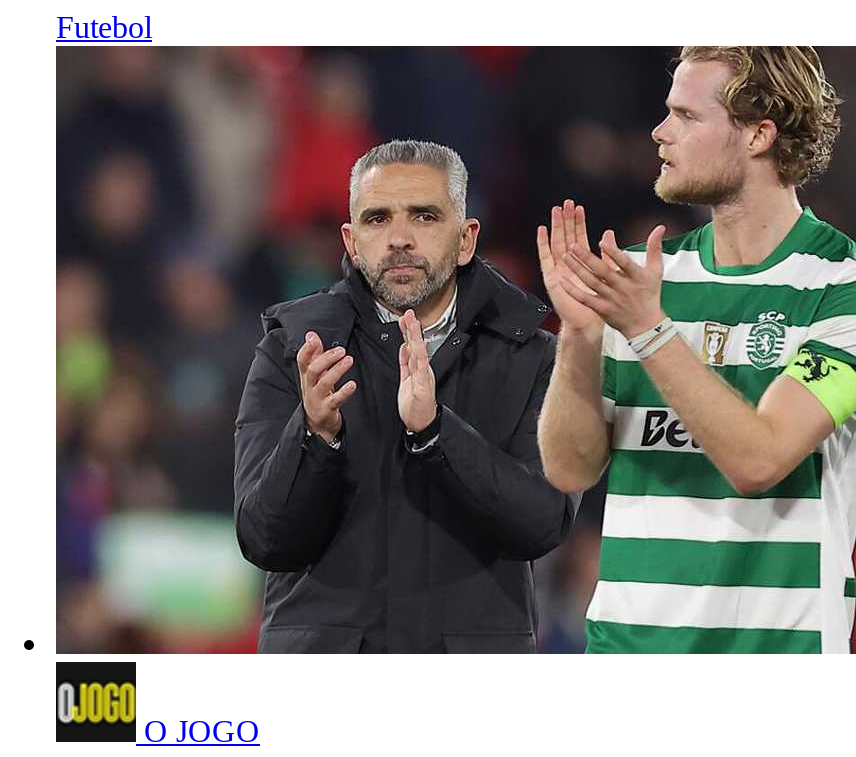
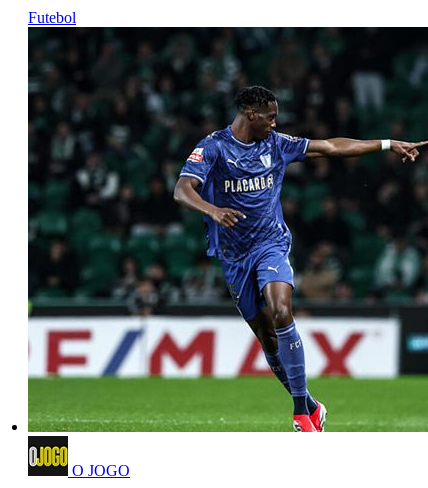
- [image]
+ [image]
